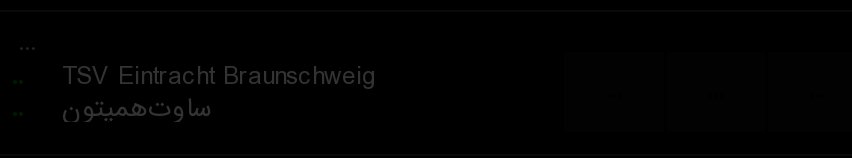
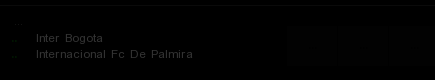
- TSV Eintracht Braunschweig
+ Inter Bogota

- ساوت‌همپتون
+ Internacional Fc De Palmira
